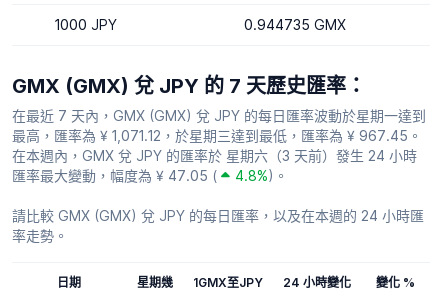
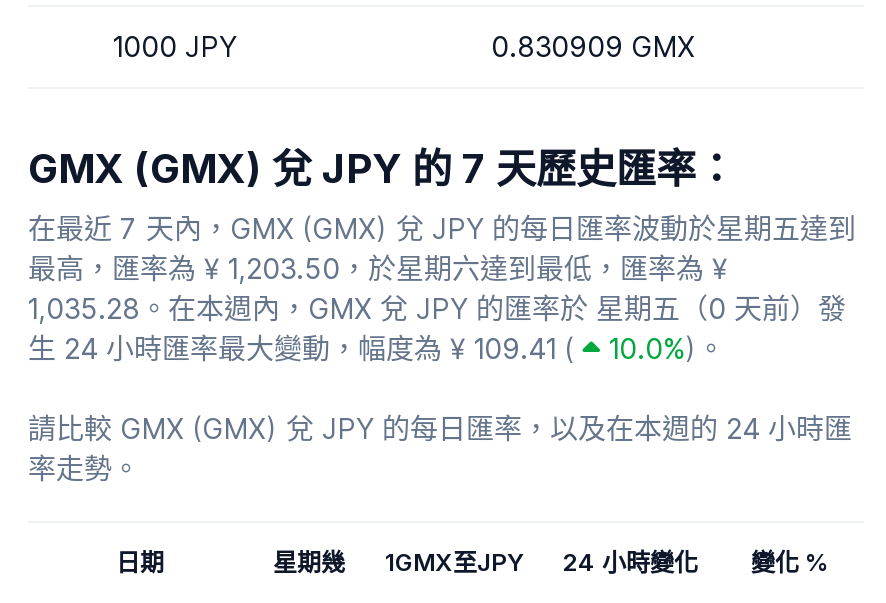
- 0.944735 GMX
+ 0.830909 GMX

- 在最近 7 天內，GMX (GMX) 兌 JPY 的每日匯率波動於星期一達到
- 最高，匯率為 ¥ 1,071.12，於星期三達到最低，匯率為 ¥ 967.45。
- 在本週內，GMX 兌 JPY 的匯率於 星期六（3 天前）發生 24 小時
- 匯率最大變動，幅度為 ¥ 47.05 (
- 4.8%)。
+ 在最近 7 天內，GMX (GMX) 兌 JPY 的每日匯率波動於星期五達到
+ 最高，匯率為 ¥ 1,203.50，於星期六達到最低，匯率為 ¥
+ 1,035.28。在本週內，GMX 兌 JPY 的匯率於 星期五（0 天前）發
+ 生 24 小時匯率最大變動，幅度為 ¥ 109.41 (
+ 10.0%)。
